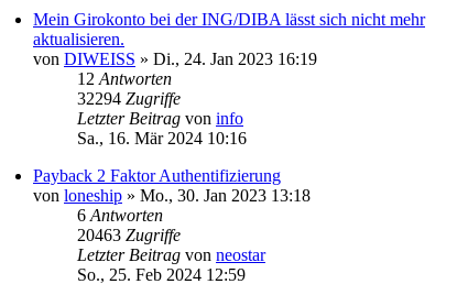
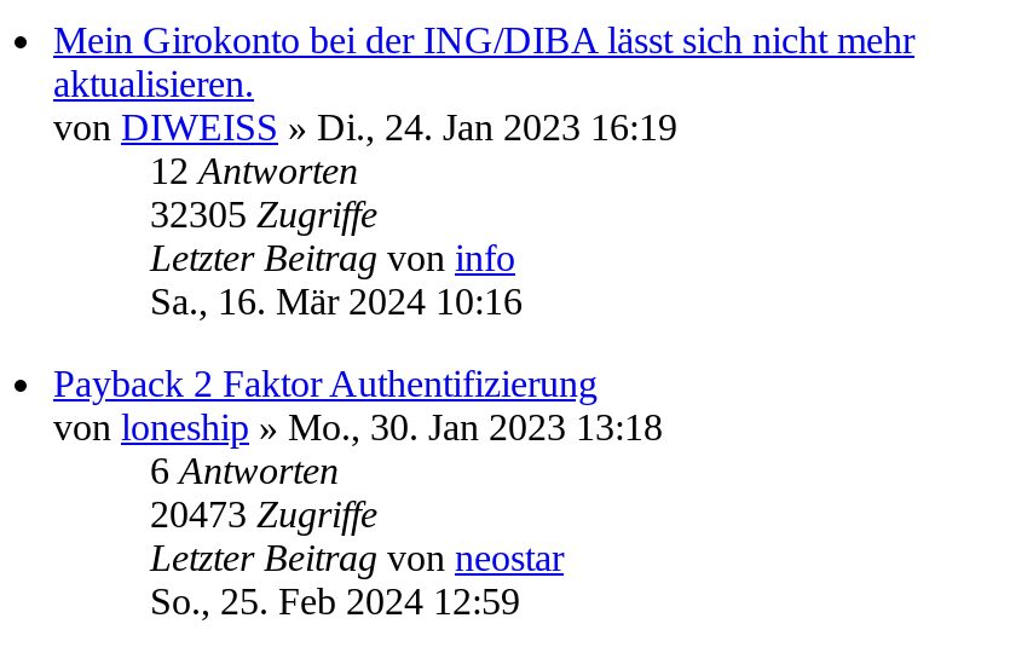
- 32294 Zugriffe
+ 32305 Zugriffe

- 20463 Zugriffe
+ 20473 Zugriffe
